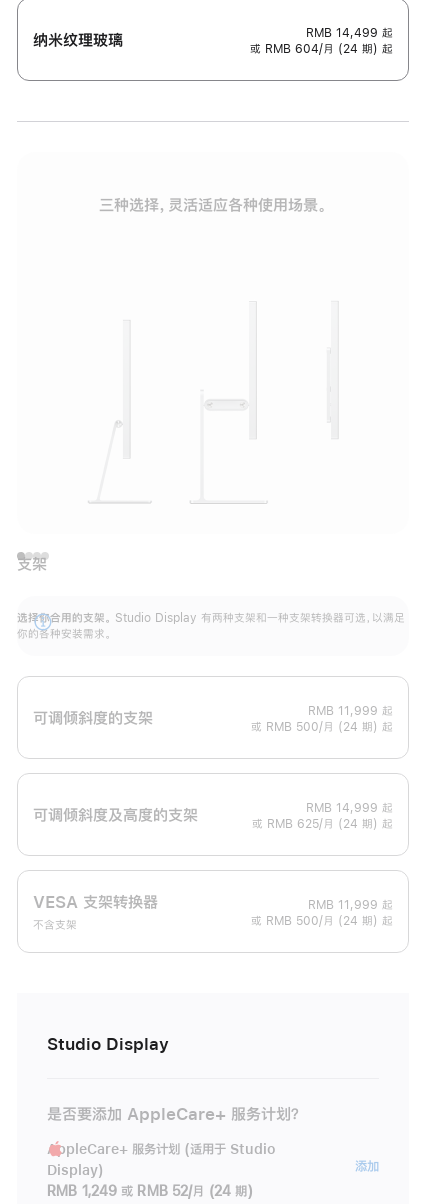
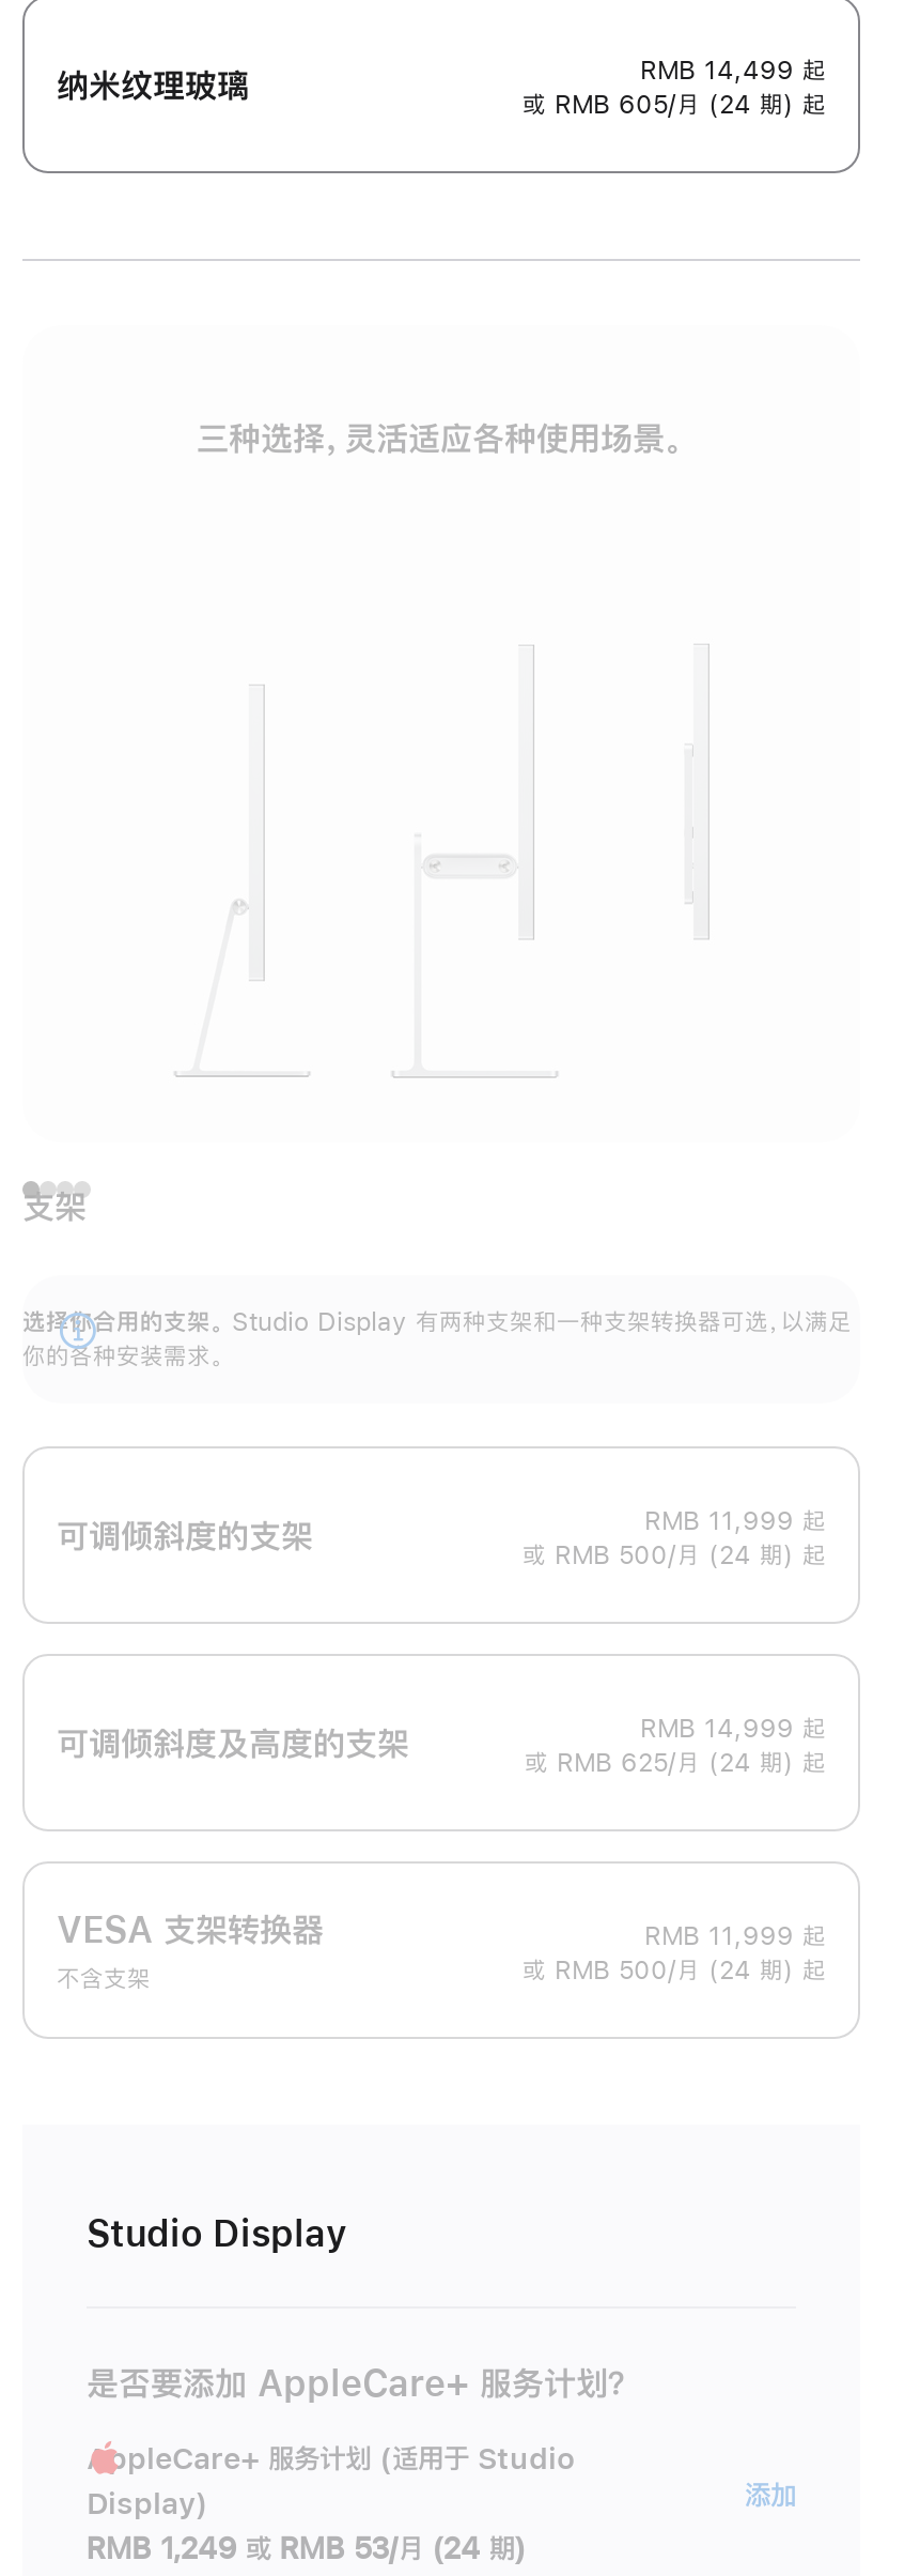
- 或 RMB 604/月 (24 期) 起
+ 或 RMB 605/月 (24 期) 起

- RMB 1,249 或 RMB 52/月 (24 期)
+ RMB 1,249 或 RMB 53/月 (24 期)
